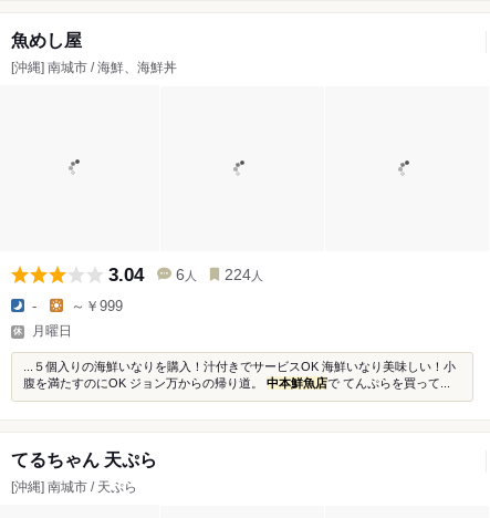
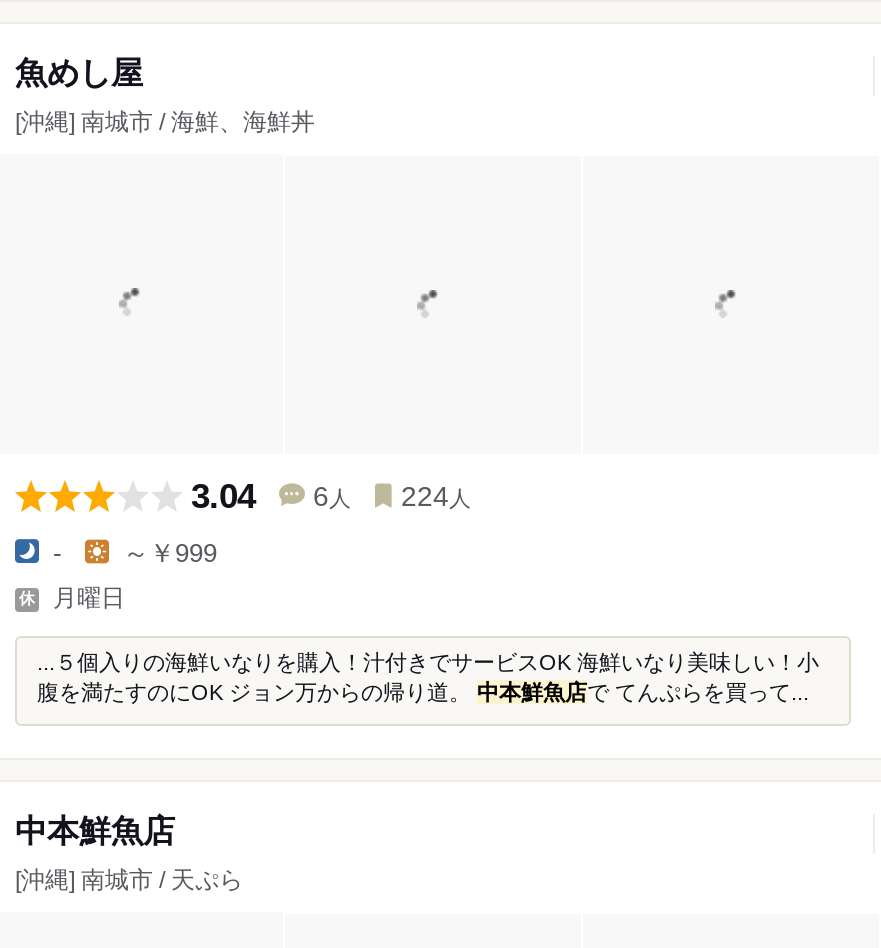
- てるちゃん 天ぷら
+ 中本鮮魚店
